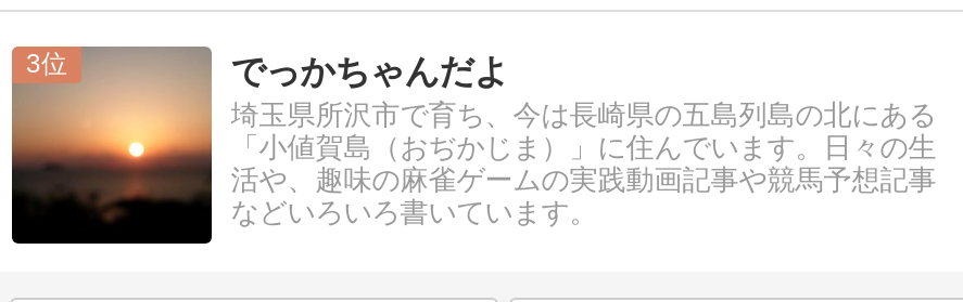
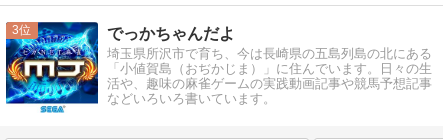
- [image]
+ [image]
